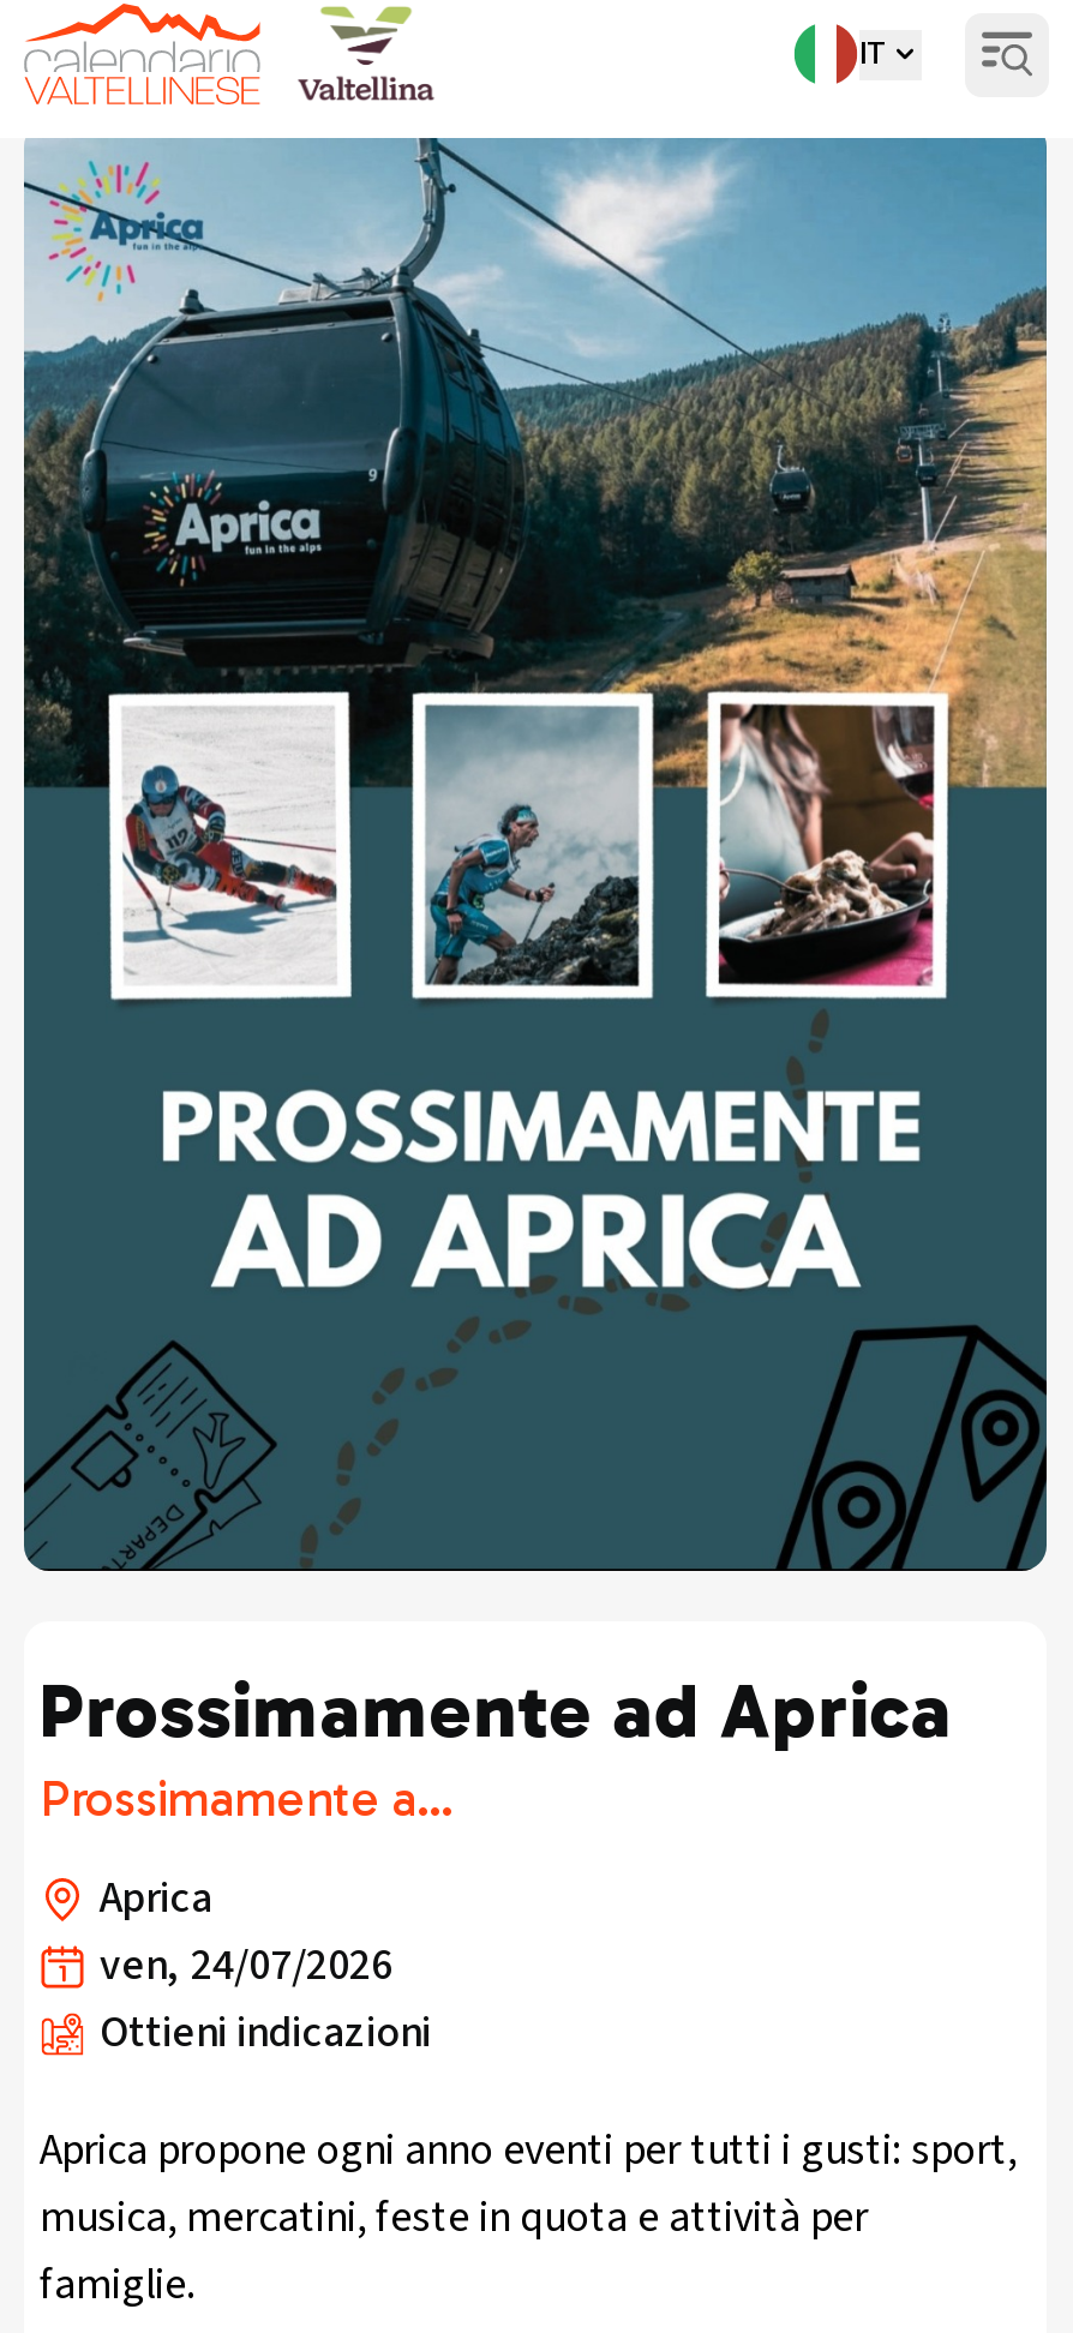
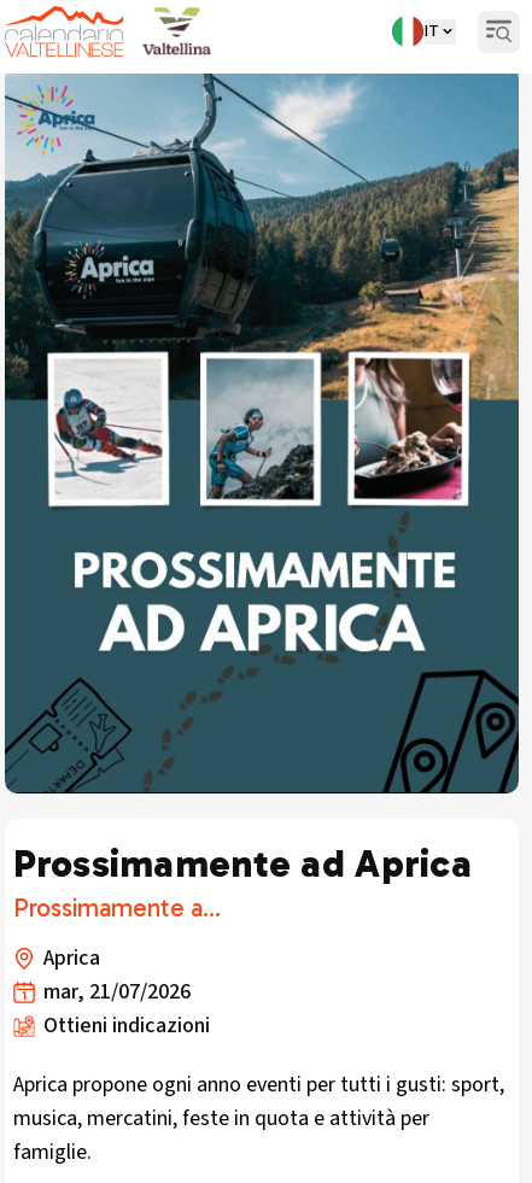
- ven, 24/07/2026
+ mar, 21/07/2026
